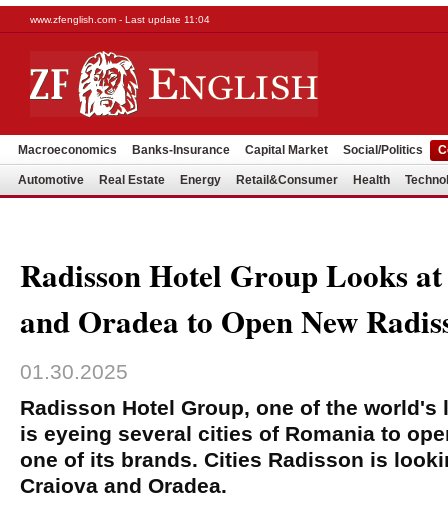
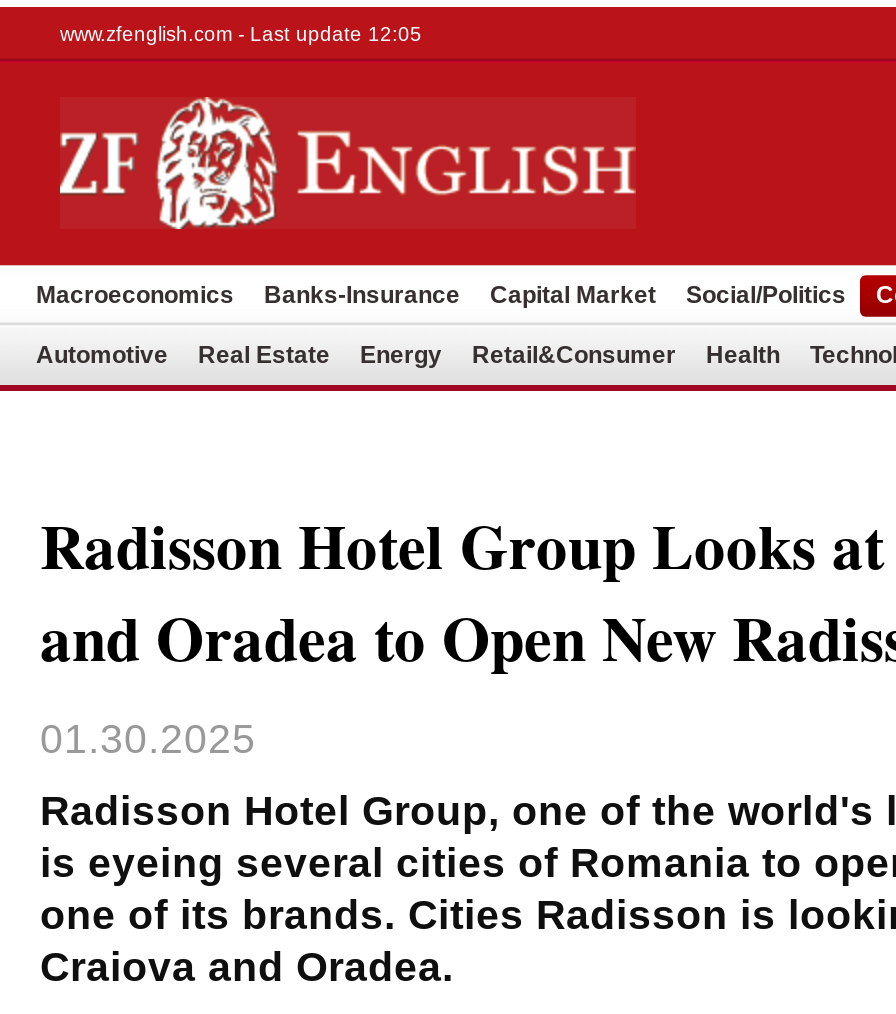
- www.zfenglish.com - Last update 11:04
+ www.zfenglish.com - Last update 12:05
